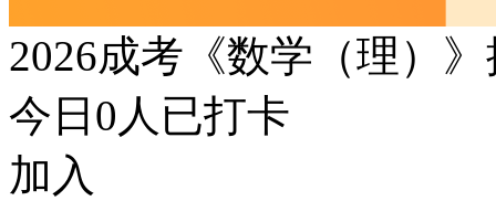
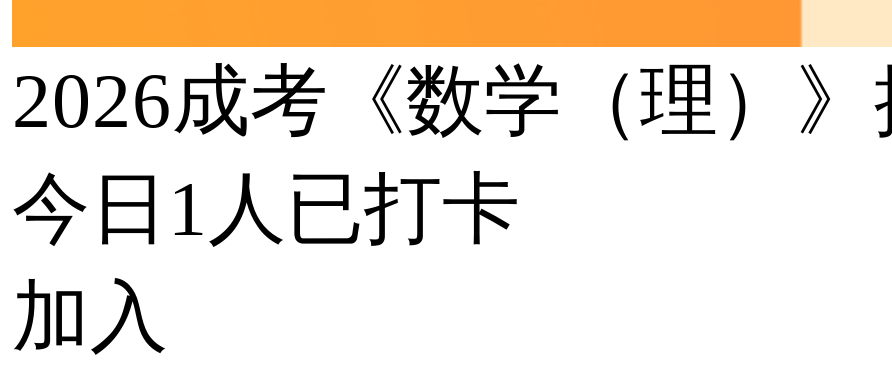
- 今日0人已打卡
+ 今日1人已打卡
